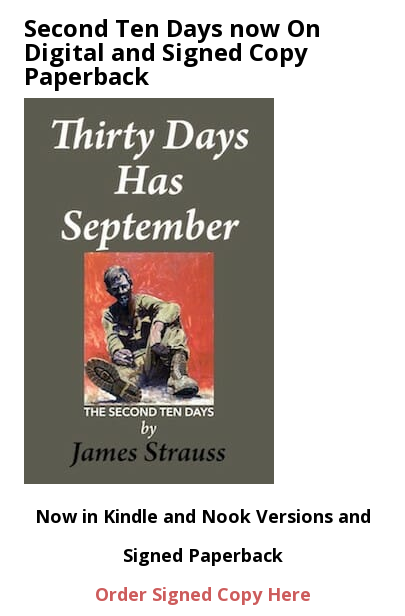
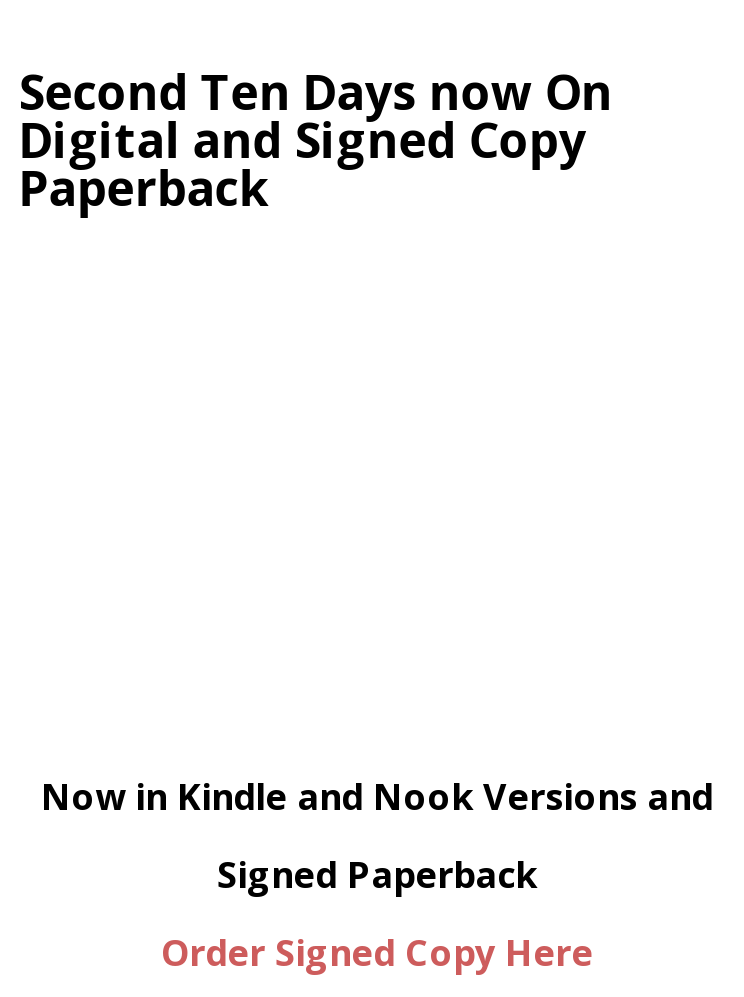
- [image]
